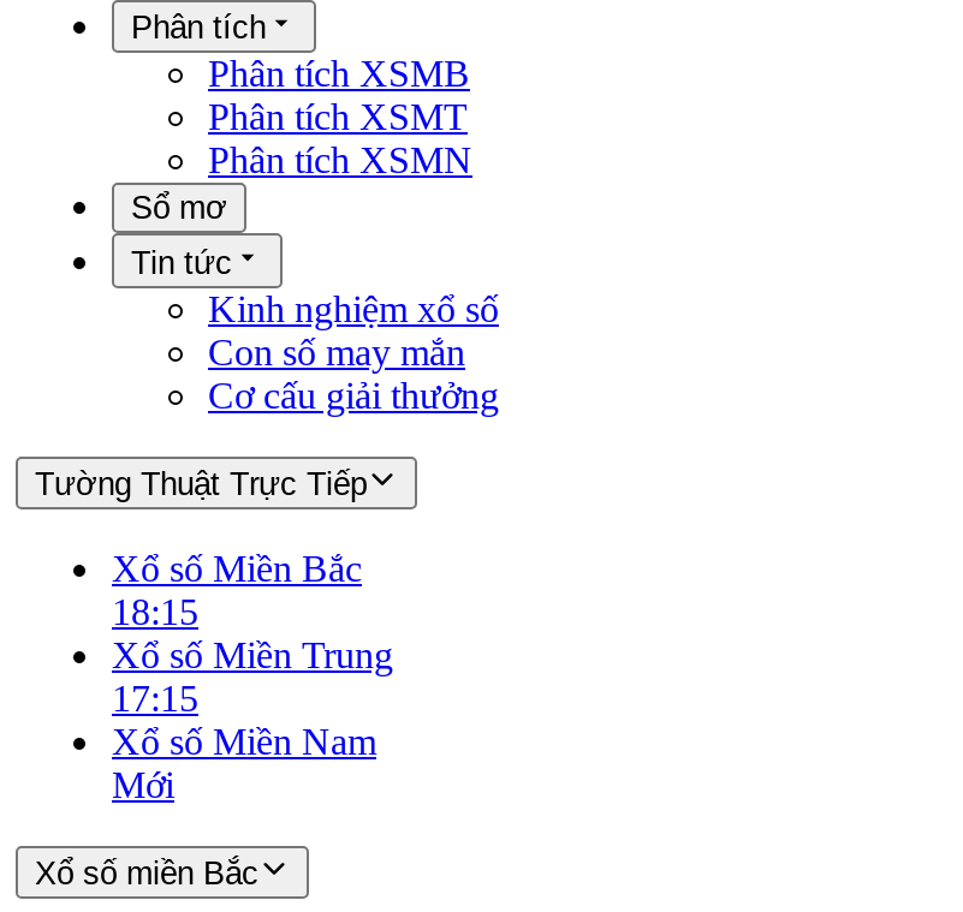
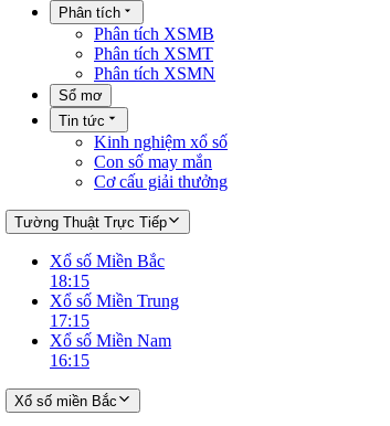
- Mới
+ 16:15
